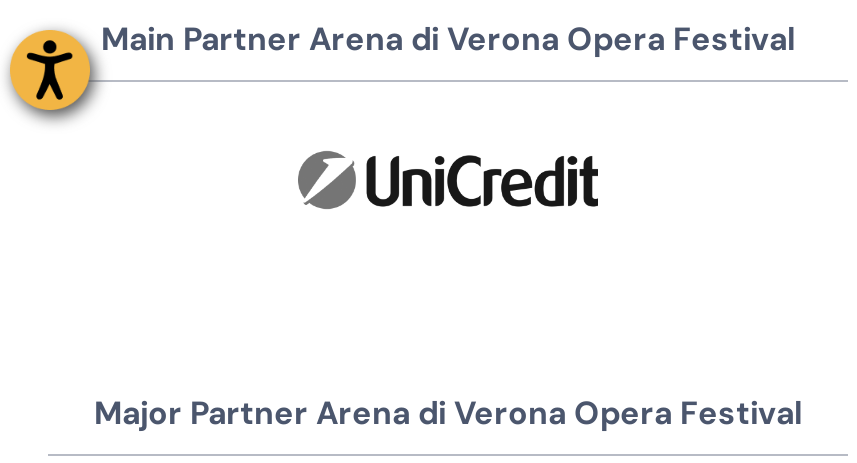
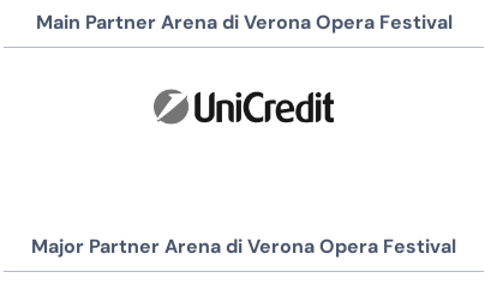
- [image]
